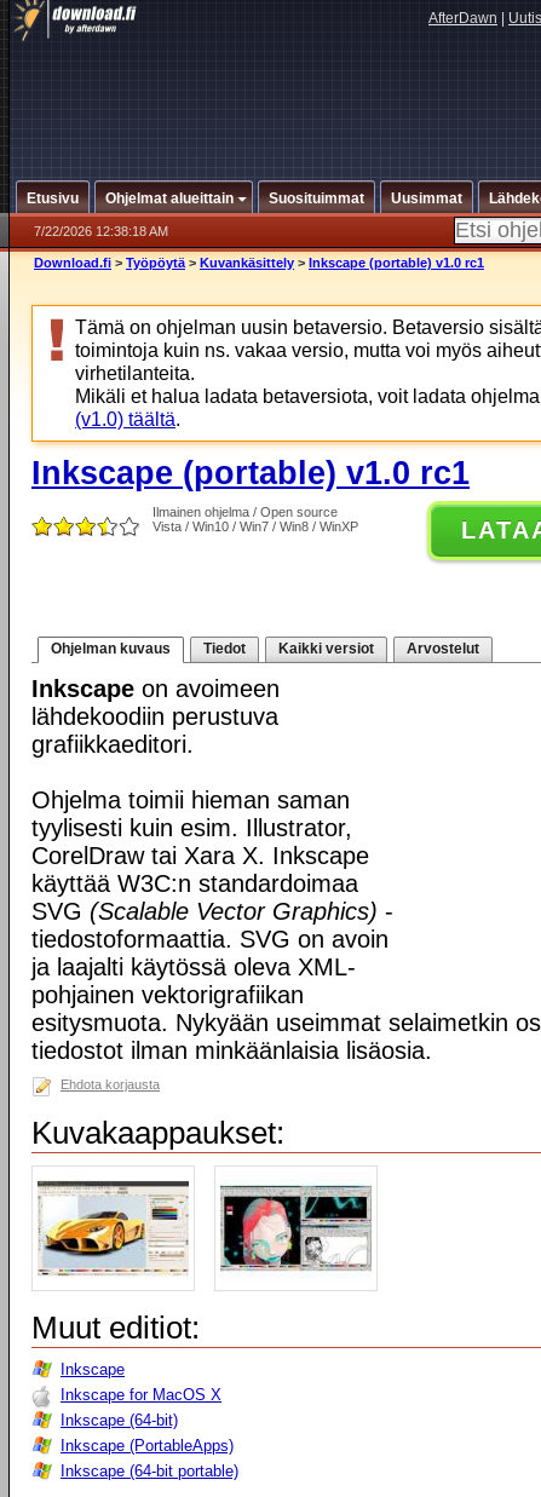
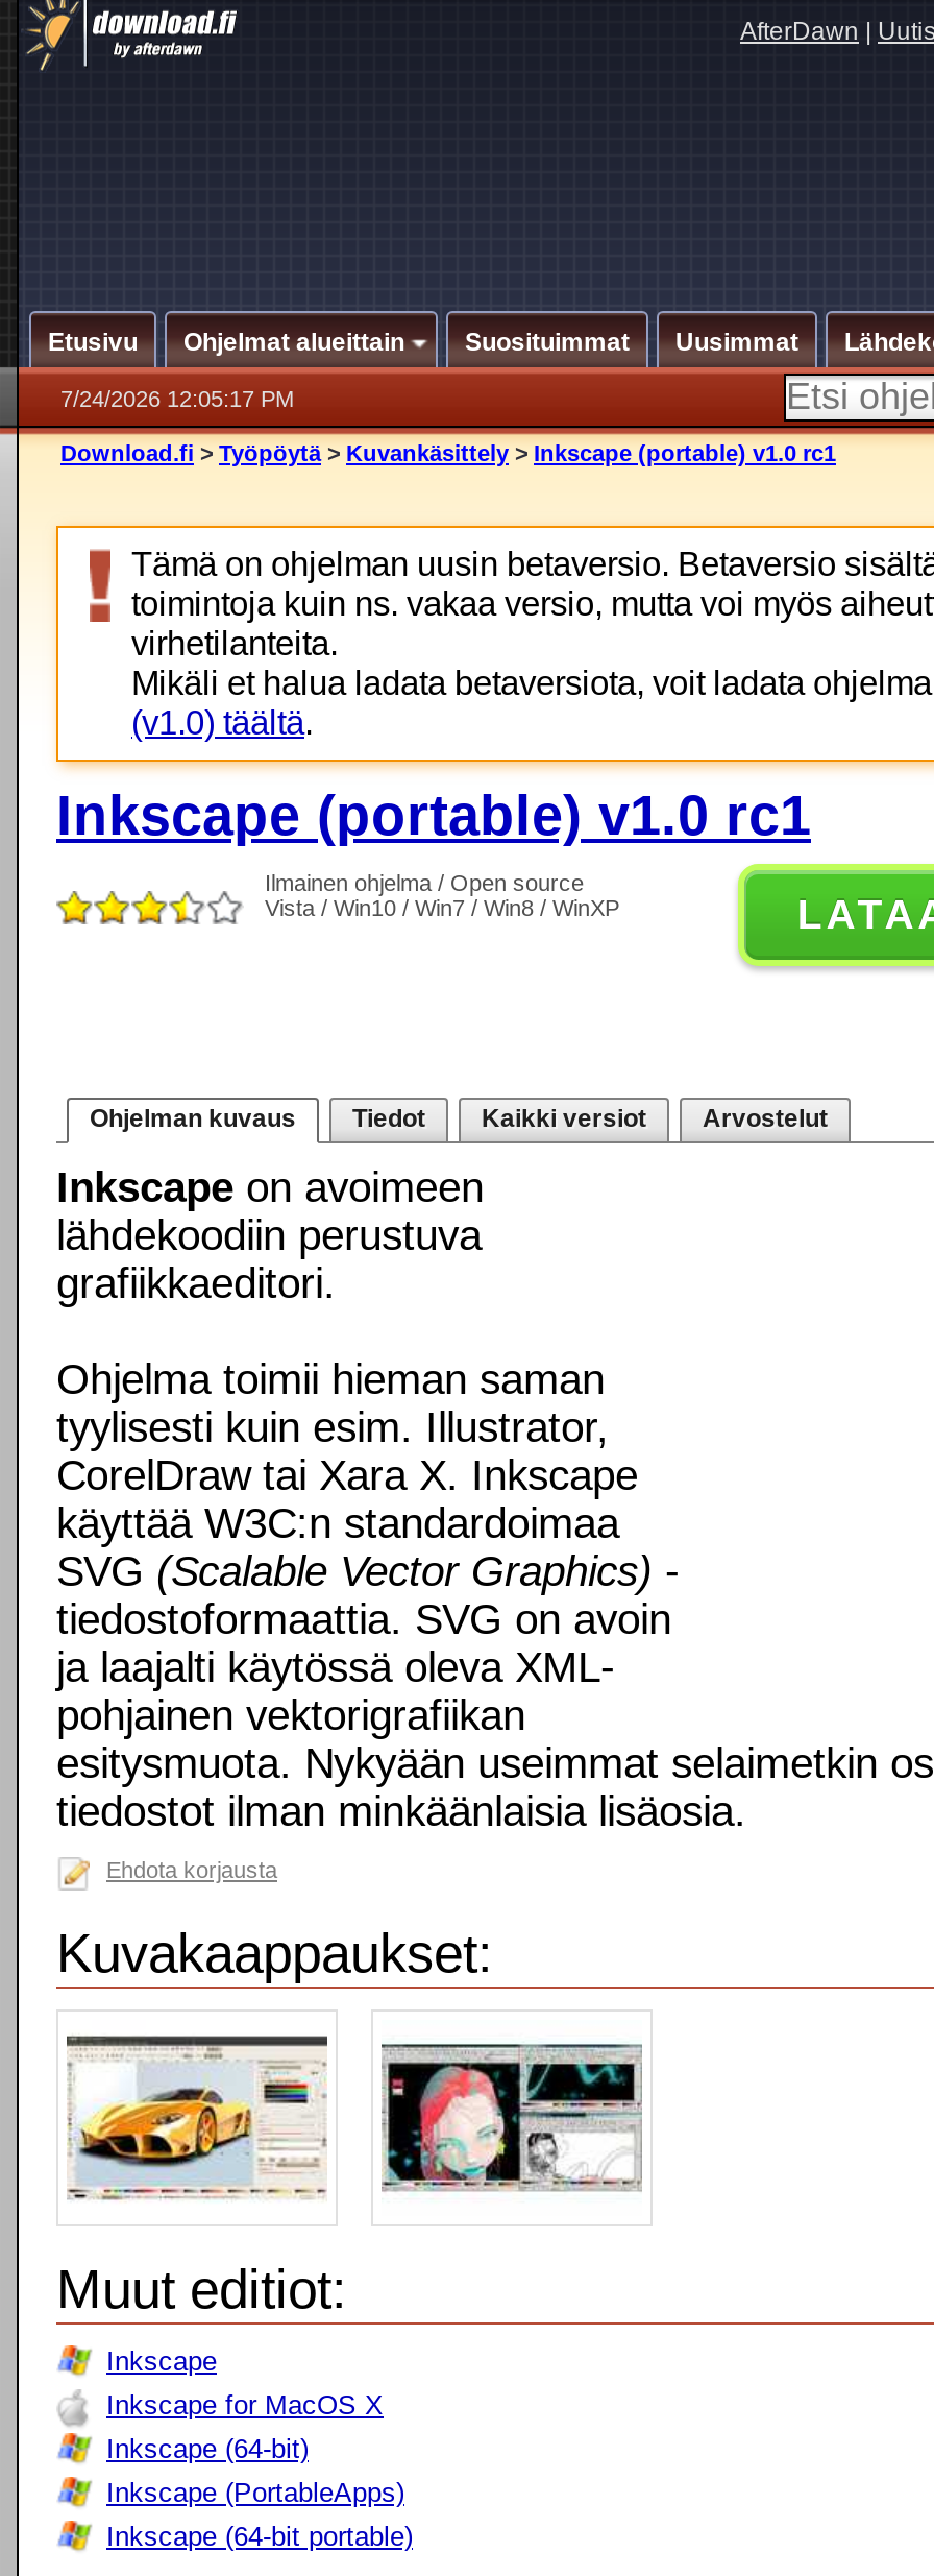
- 7/22/2026 12:38:18 AM
+ 7/24/2026 12:05:17 PM
